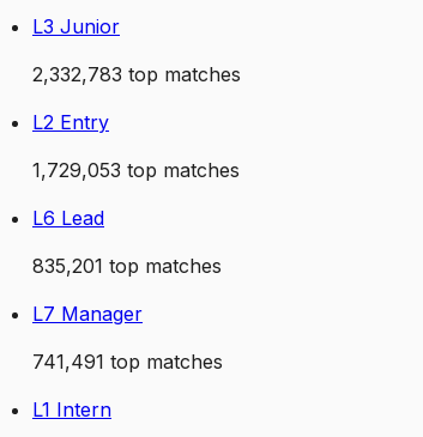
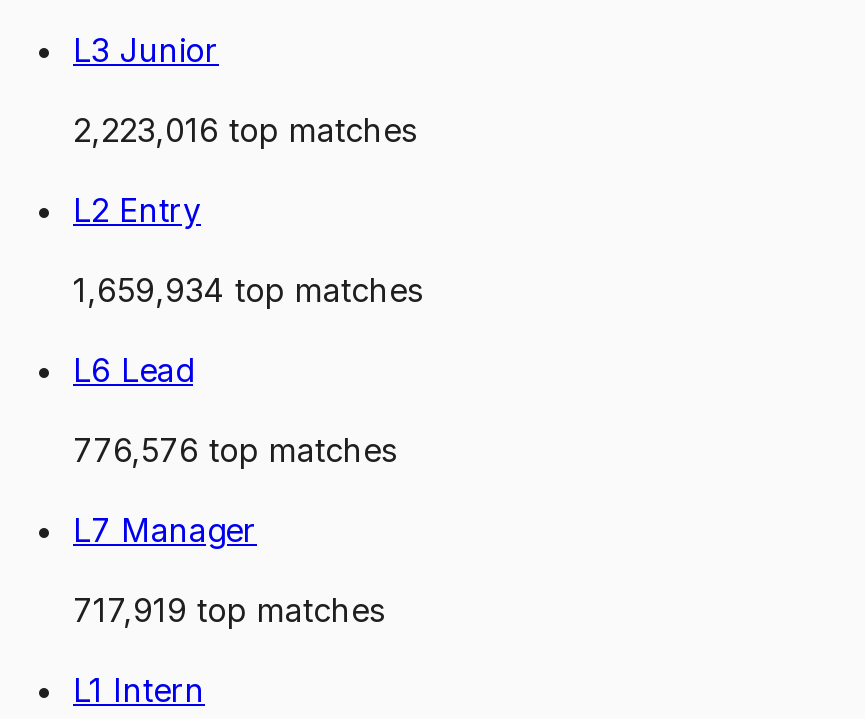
- 2,332,783 top matches
+ 2,223,016 top matches

- 1,729,053 top matches
+ 1,659,934 top matches

- 835,201 top matches
+ 776,576 top matches

- 741,491 top matches
+ 717,919 top matches
